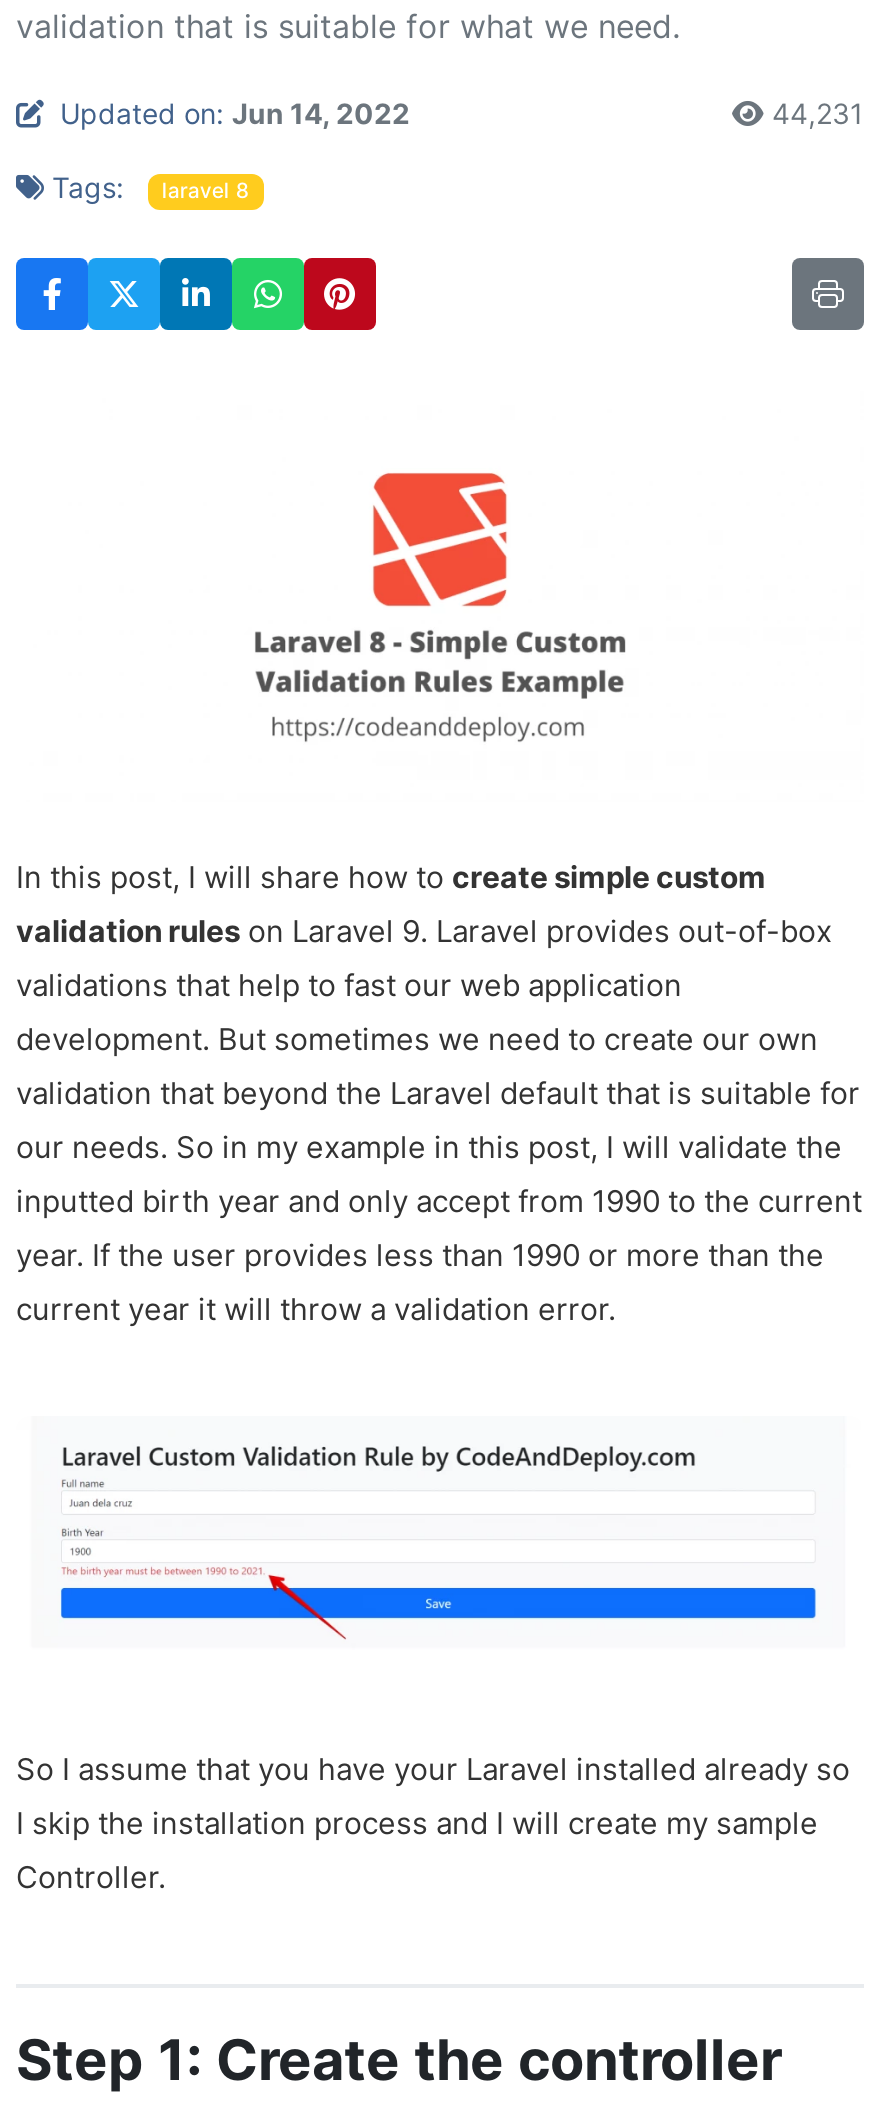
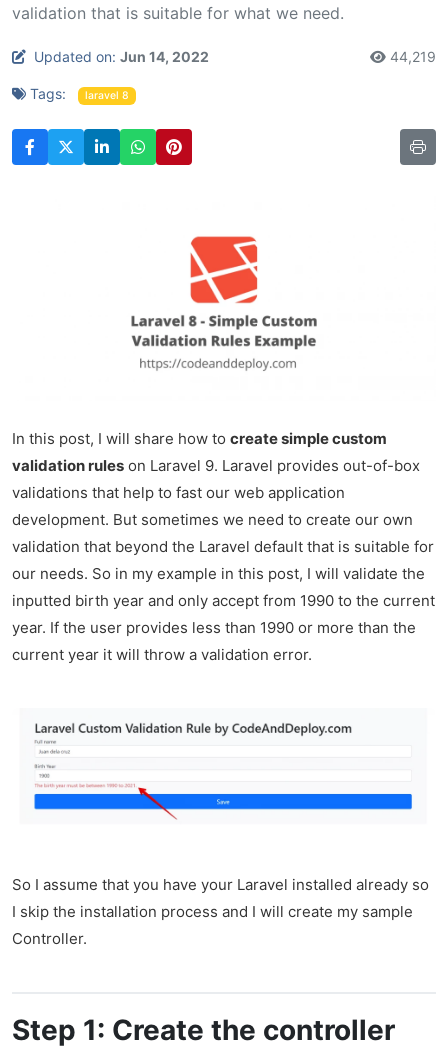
- 44,231
+ 44,219
